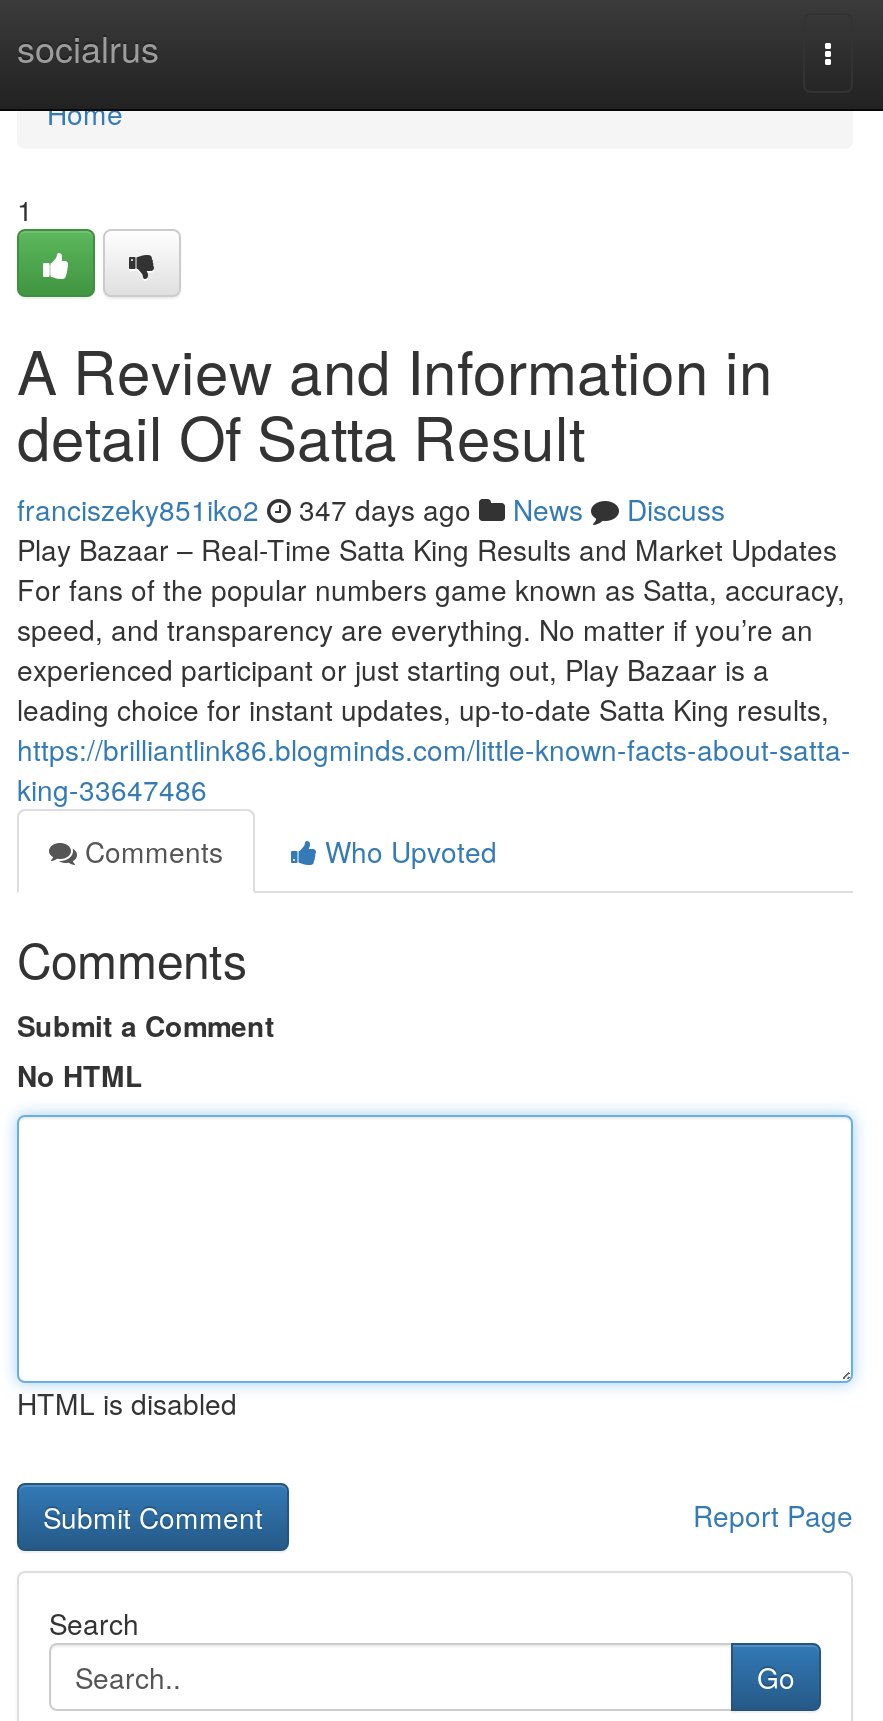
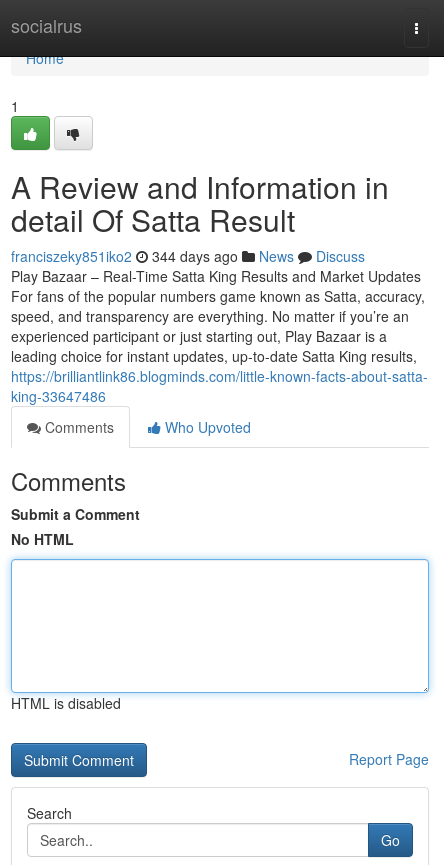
- franciszeky851iko2 347 days ago News Discuss
+ franciszeky851iko2 344 days ago News Discuss
